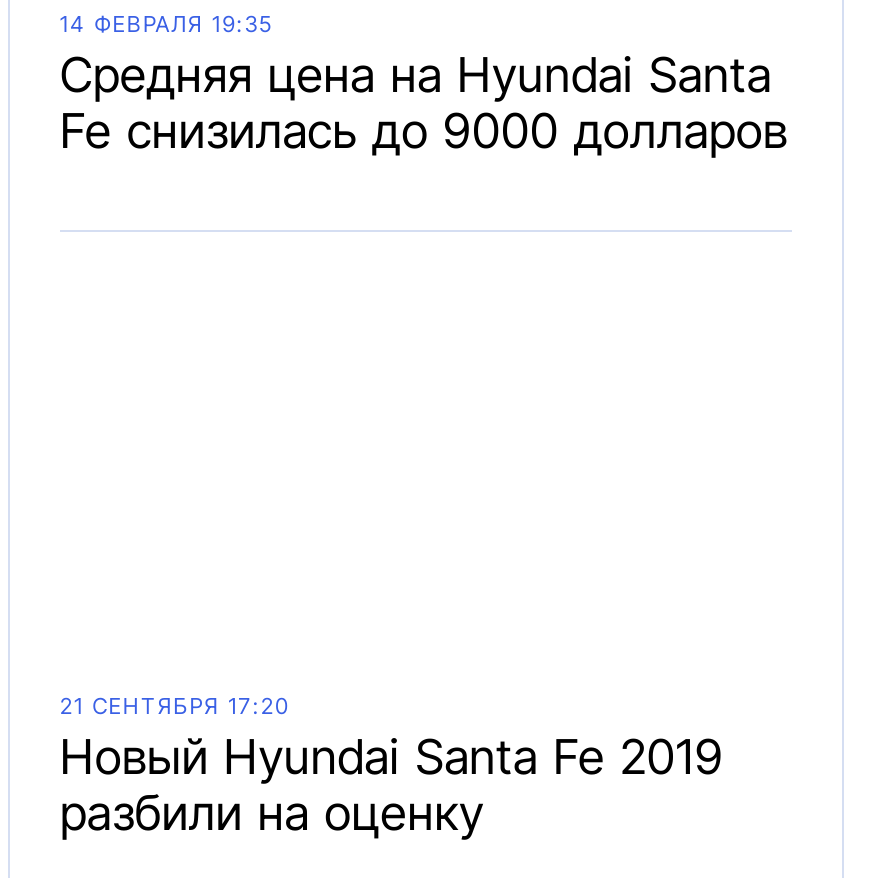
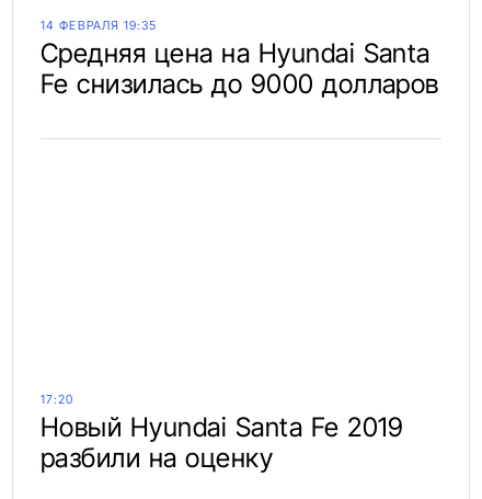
- 21 СЕНТЯБРЯ 17:20
+ 17:20
